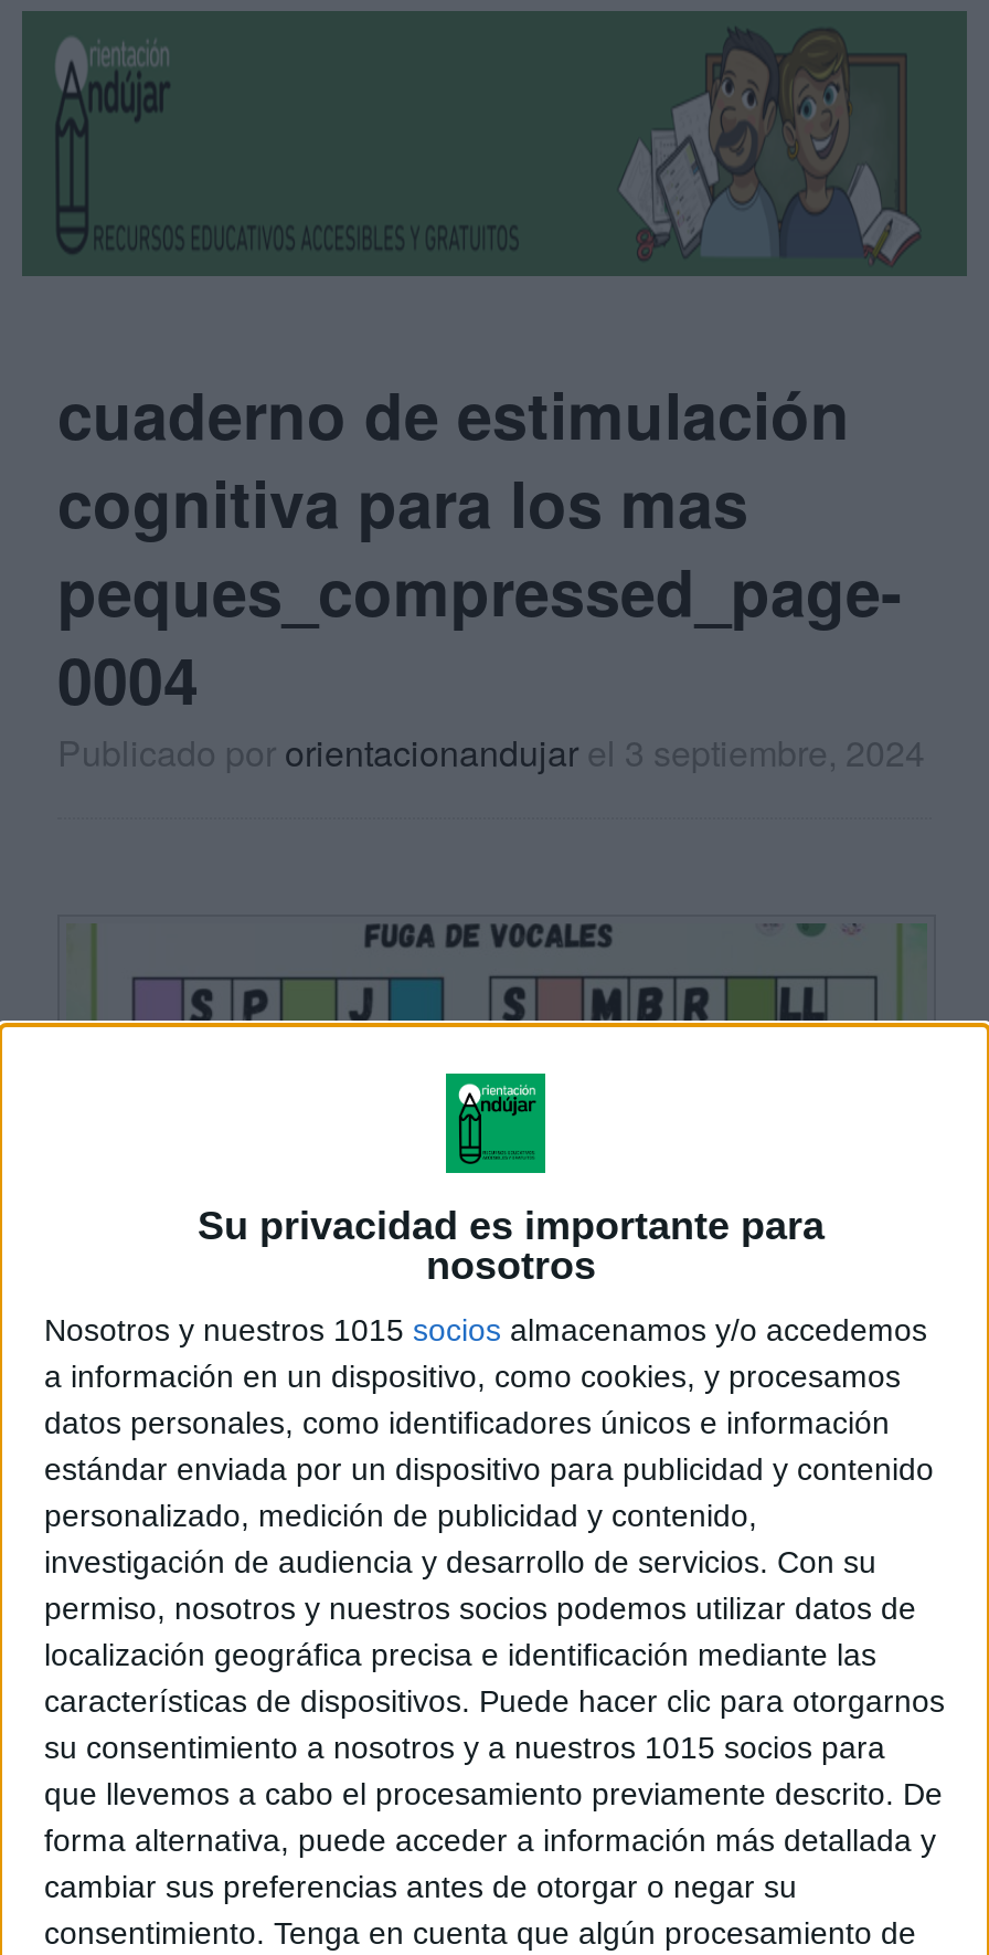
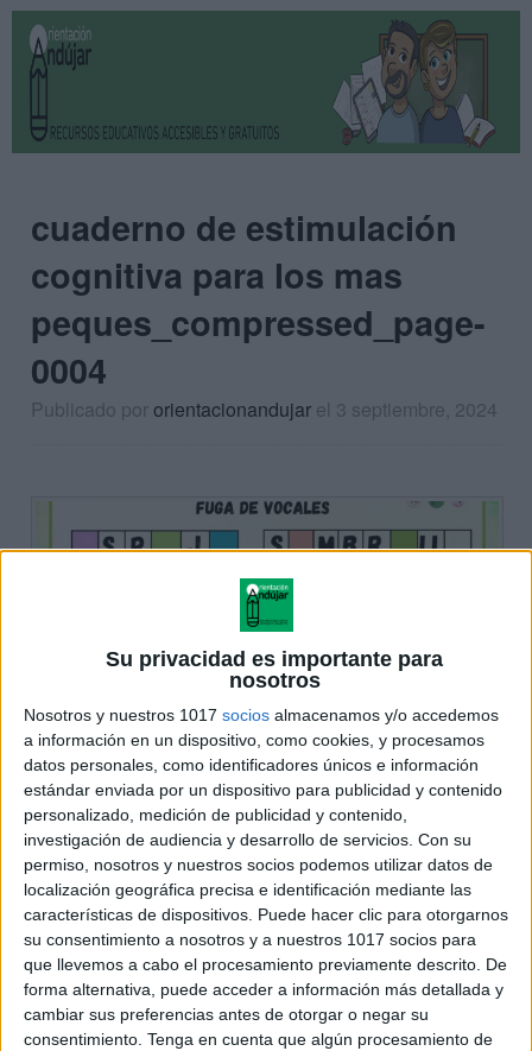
- Nosotros y nuestros 1015 socios almacenamos y/o accedemos
+ Nosotros y nuestros 1017 socios almacenamos y/o accedemos

- su consentimiento a nosotros y a nuestros 1015 socios para
+ su consentimiento a nosotros y a nuestros 1017 socios para
